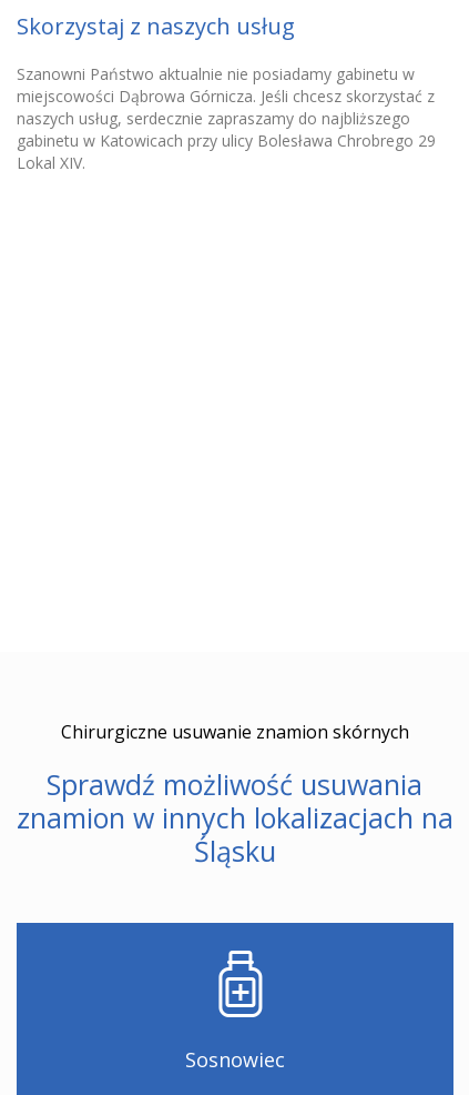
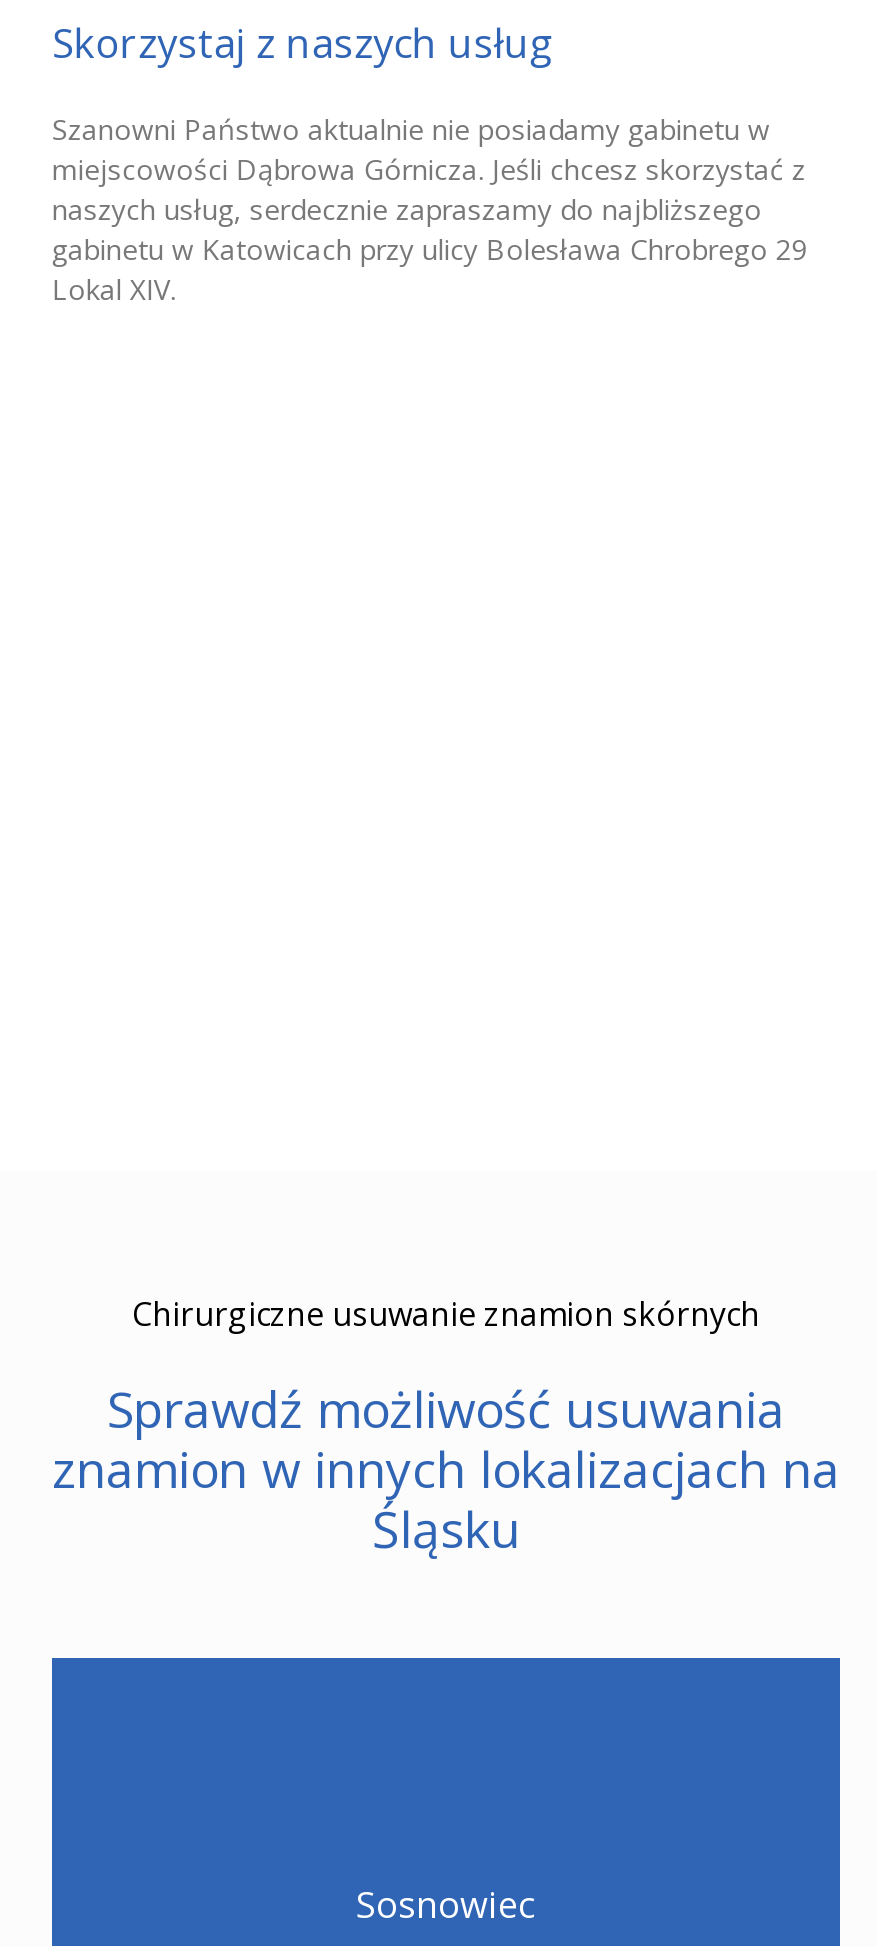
- [image]
